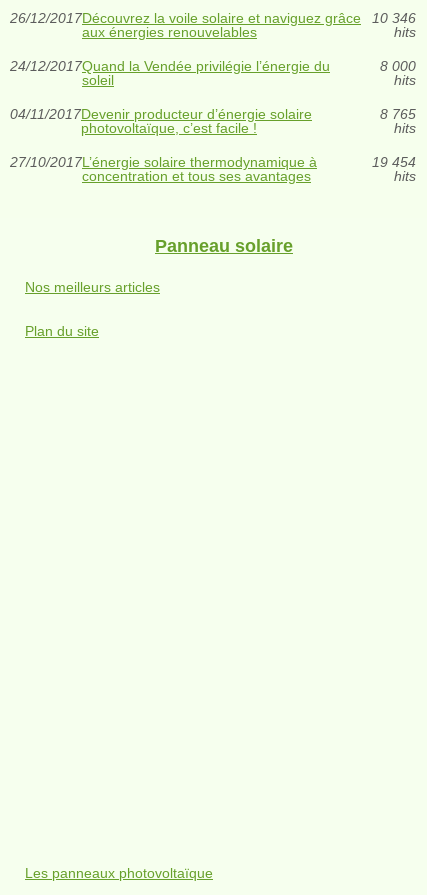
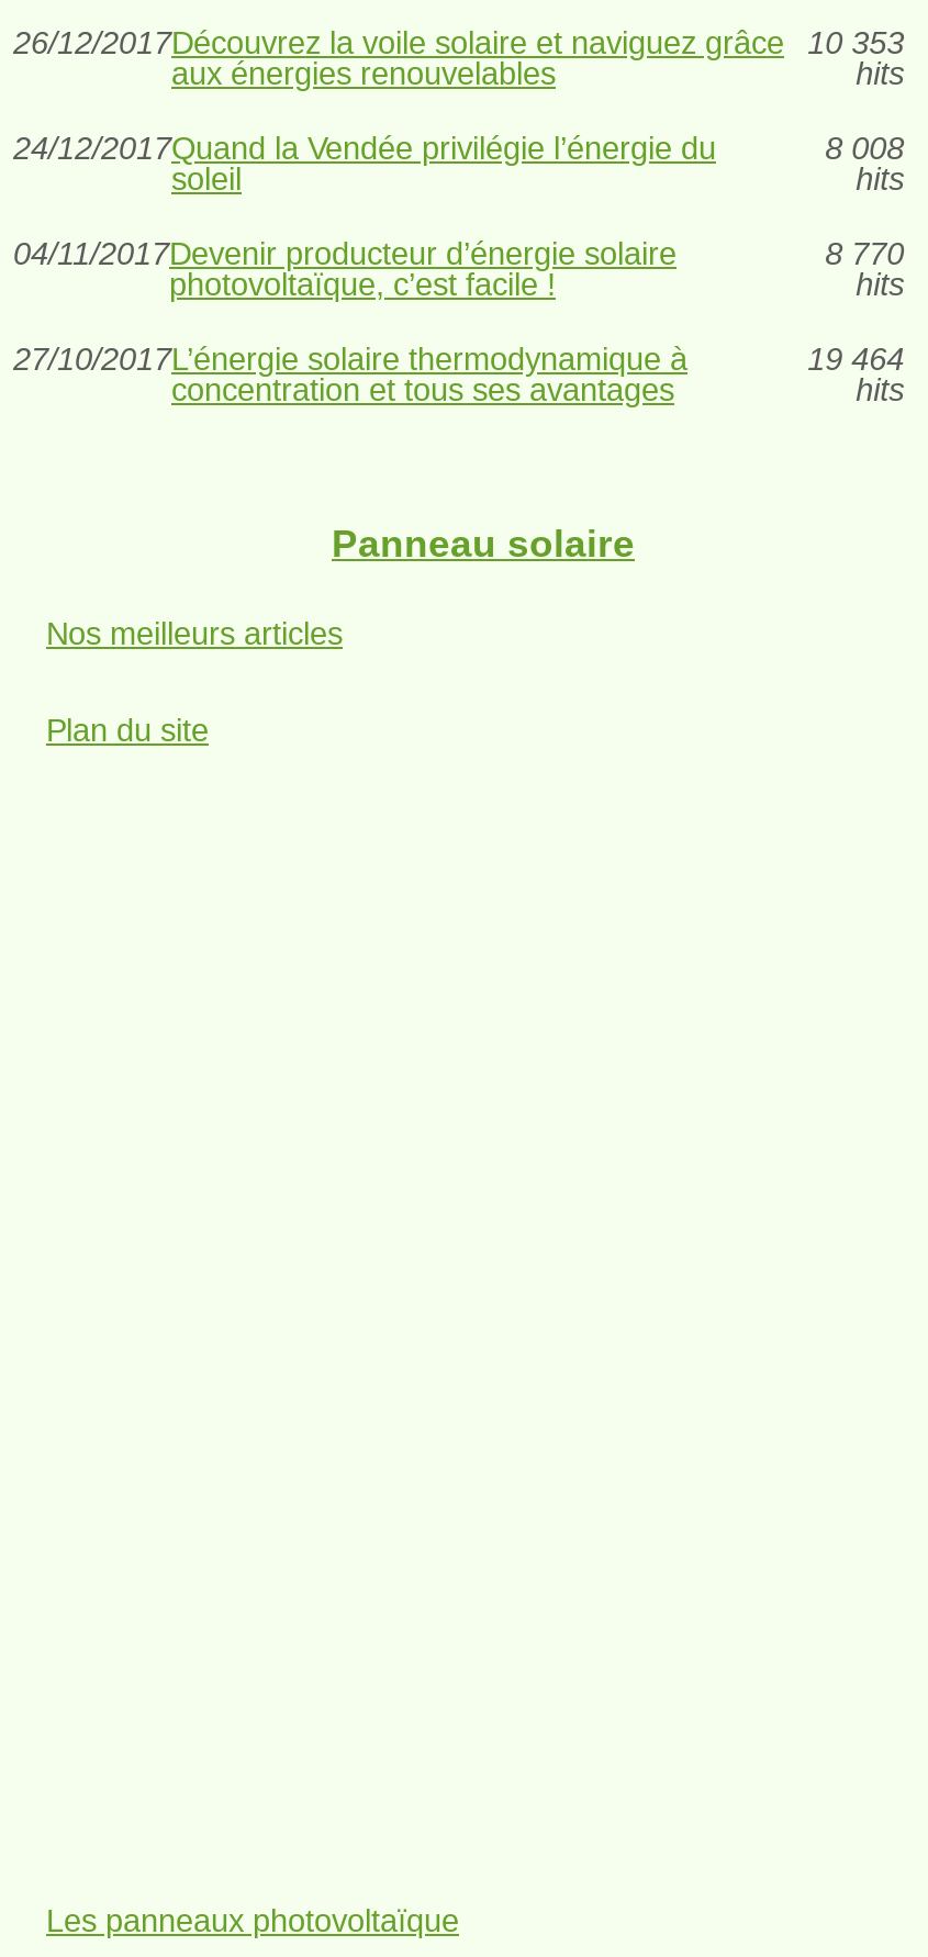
- 26/12/2017Découvrez la voile solaire et naviguez grâce 10 346
+ 26/12/2017Découvrez la voile solaire et naviguez grâce 10 353

- 8 000
+ 8 008

- 8 765
+ 8 770

- 19 454
+ 19 464
